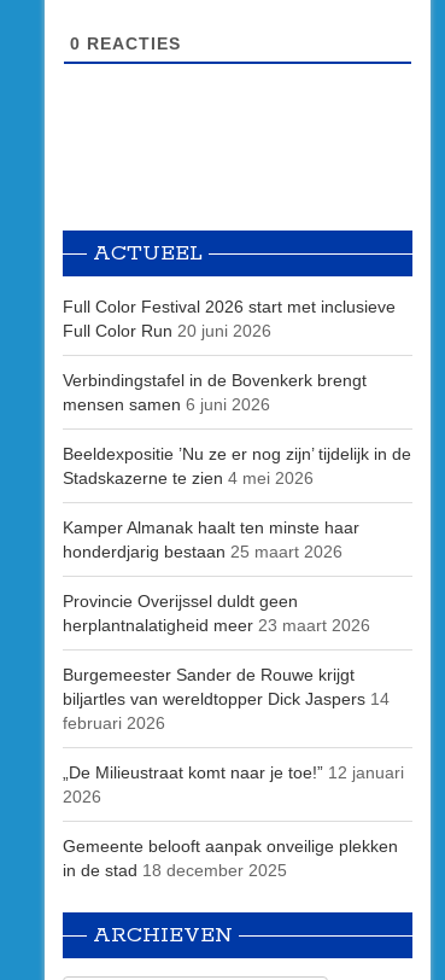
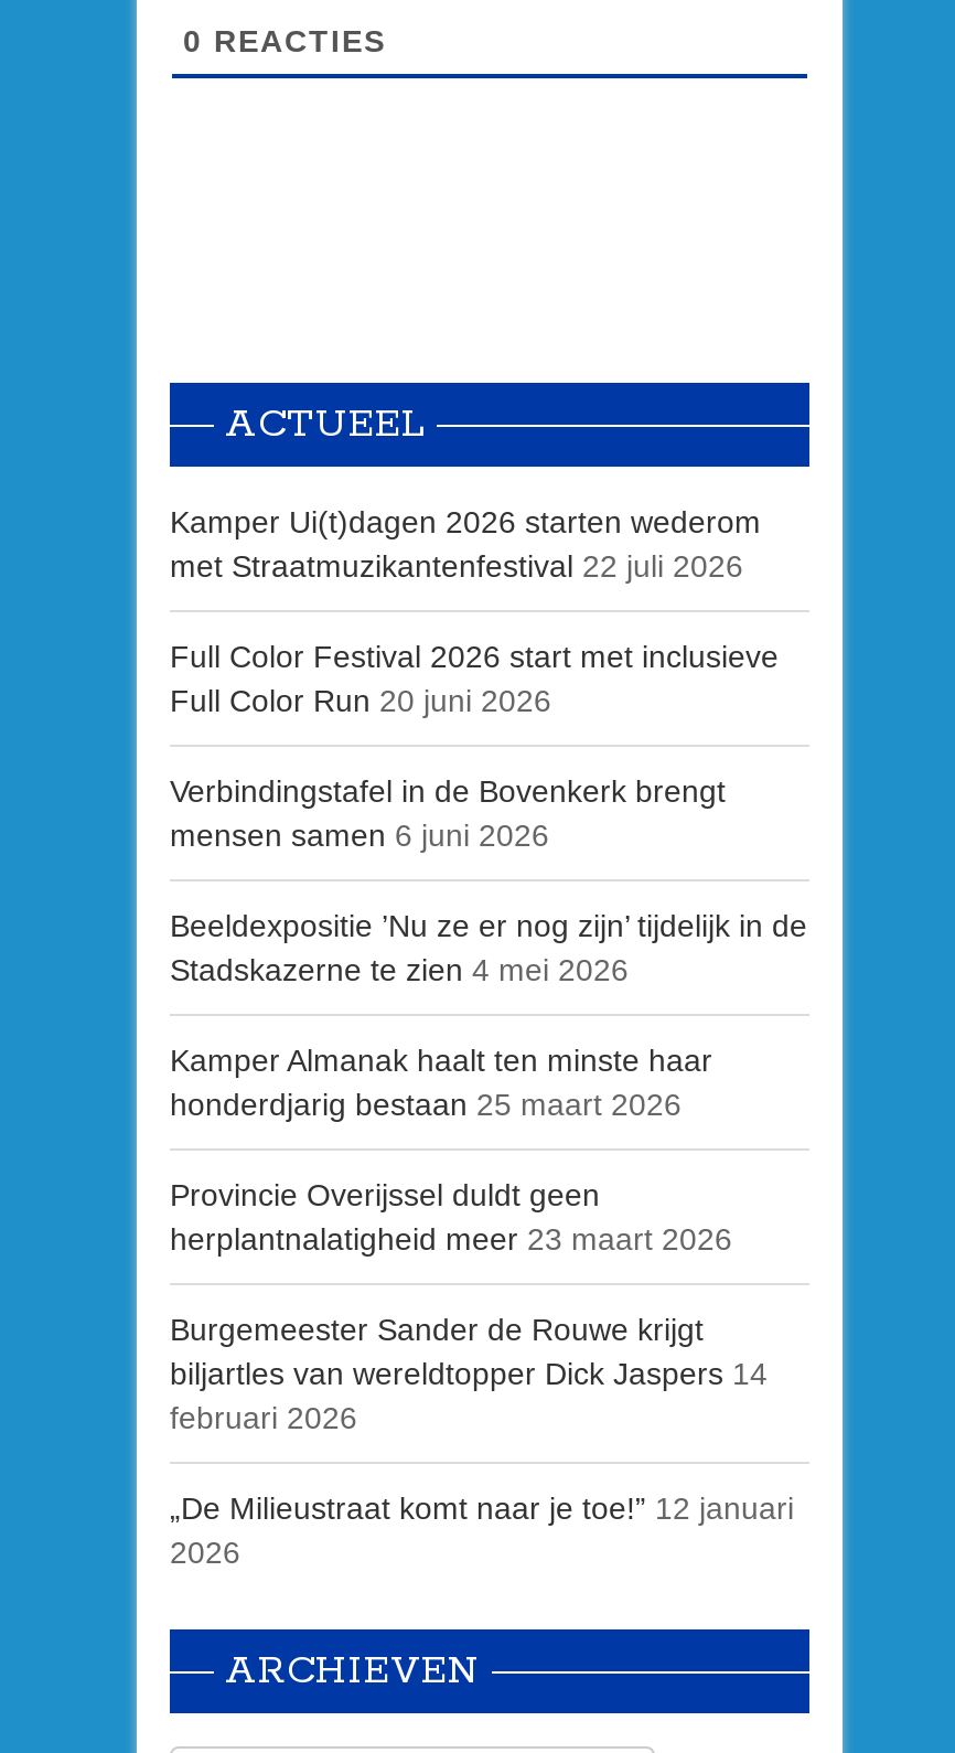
+ Kamper Ui(t)dagen 2026 starten wederom
+ met Straatmuzikantenfestival 22 juli 2026

moved down: Full Color Festival 2026 start met inclusieve | Full Color Run 20 juni 2026 | Verbindingstafel in de Bovenkerk brengt | ... | „De Milieustraat komt naar je toe!” 12 januari | 2026

- Gemeente belooft aanpak onveilige plekken
- in de stad 18 december 2025
